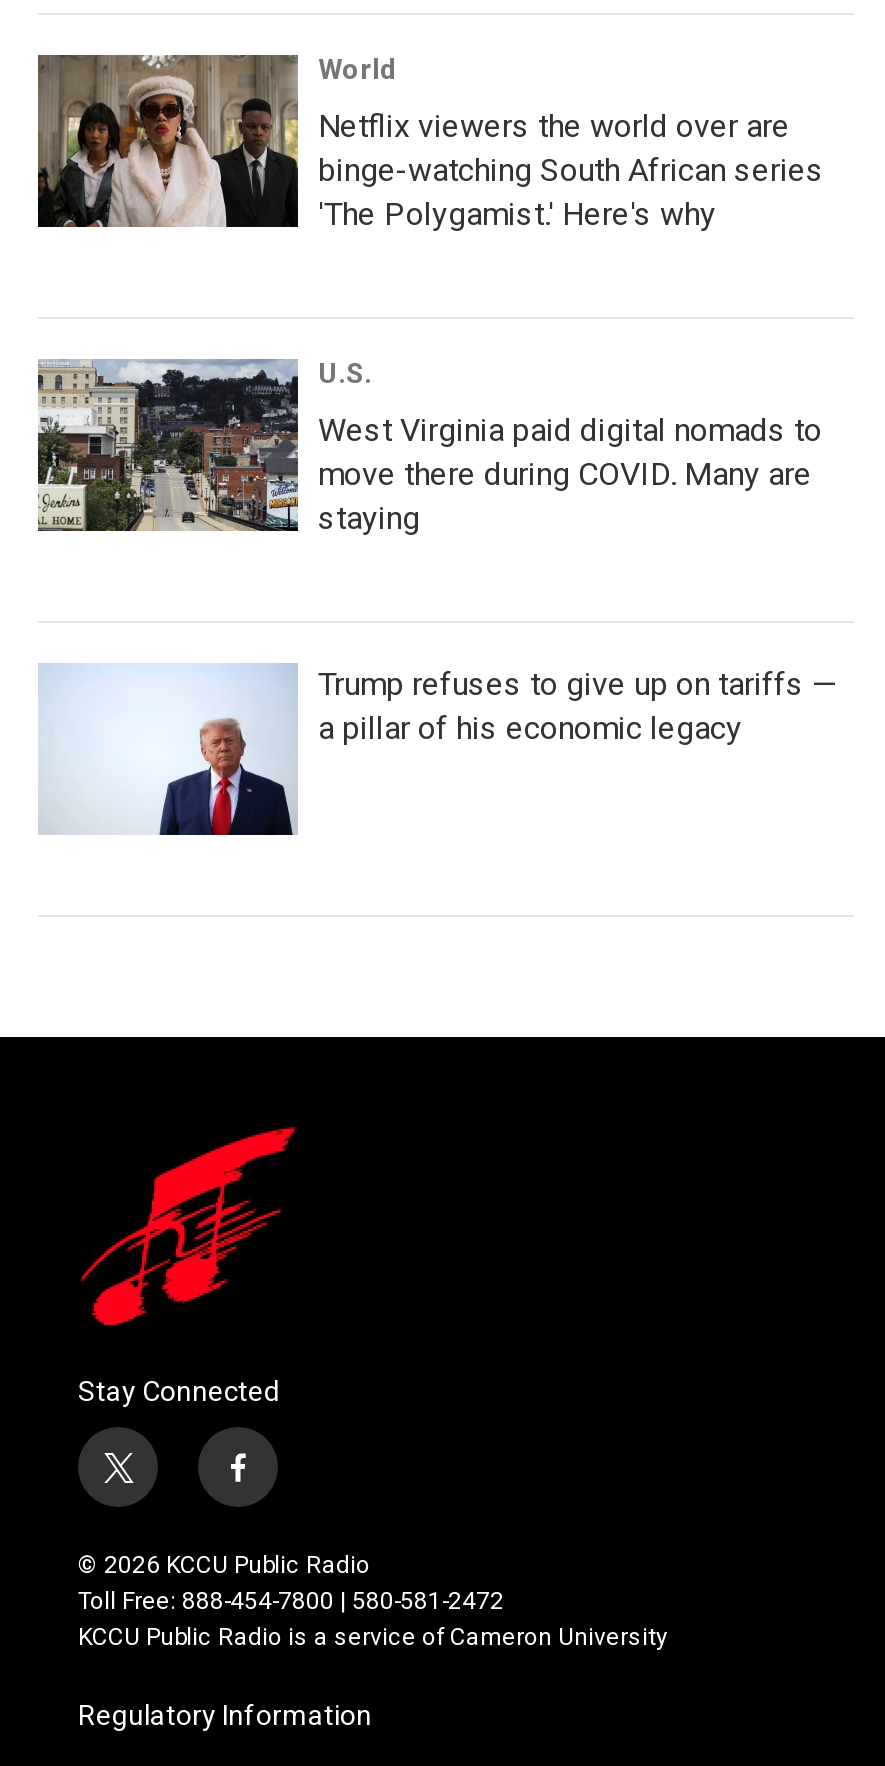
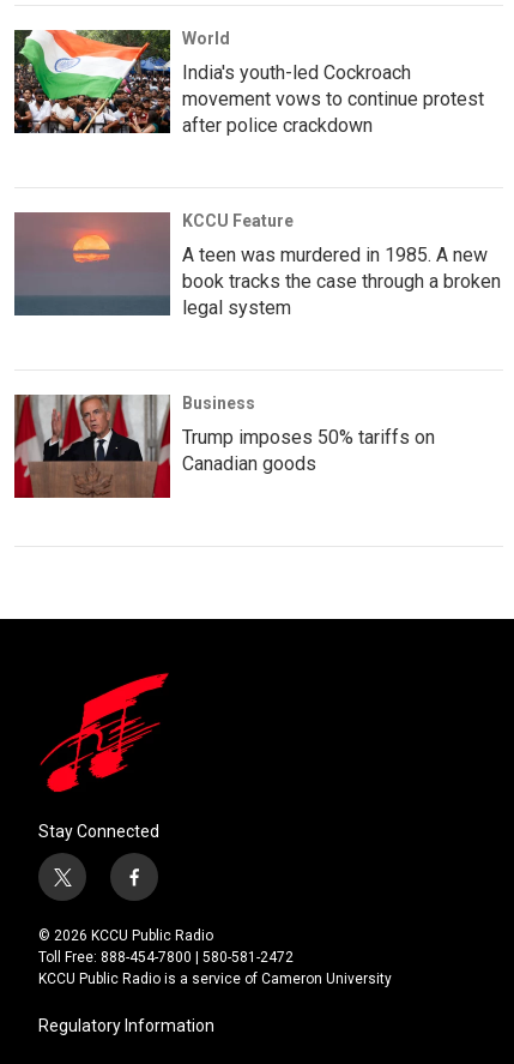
- [image]
- Netflix viewers the world over are
- binge-watching South African series
- 'The Polygamist.' Here's why
+ [image]
+ India's youth-led Cockroach
+ movement vows to continue protest
+ after police crackdown

- [image]
- U.S.
- West Virginia paid digital nomads to
- move there during COVID. Many are
- staying
+ [image]
+ KCCU Feature
+ A teen was murdered in 1985. A new
+ book tracks the case through a broken
+ legal system

- [image]
- Trump refuses to give up on tariffs —
- a pillar of his economic legacy
+ [image]
+ Business
+ Trump imposes 50% tariffs on
+ Canadian goods
